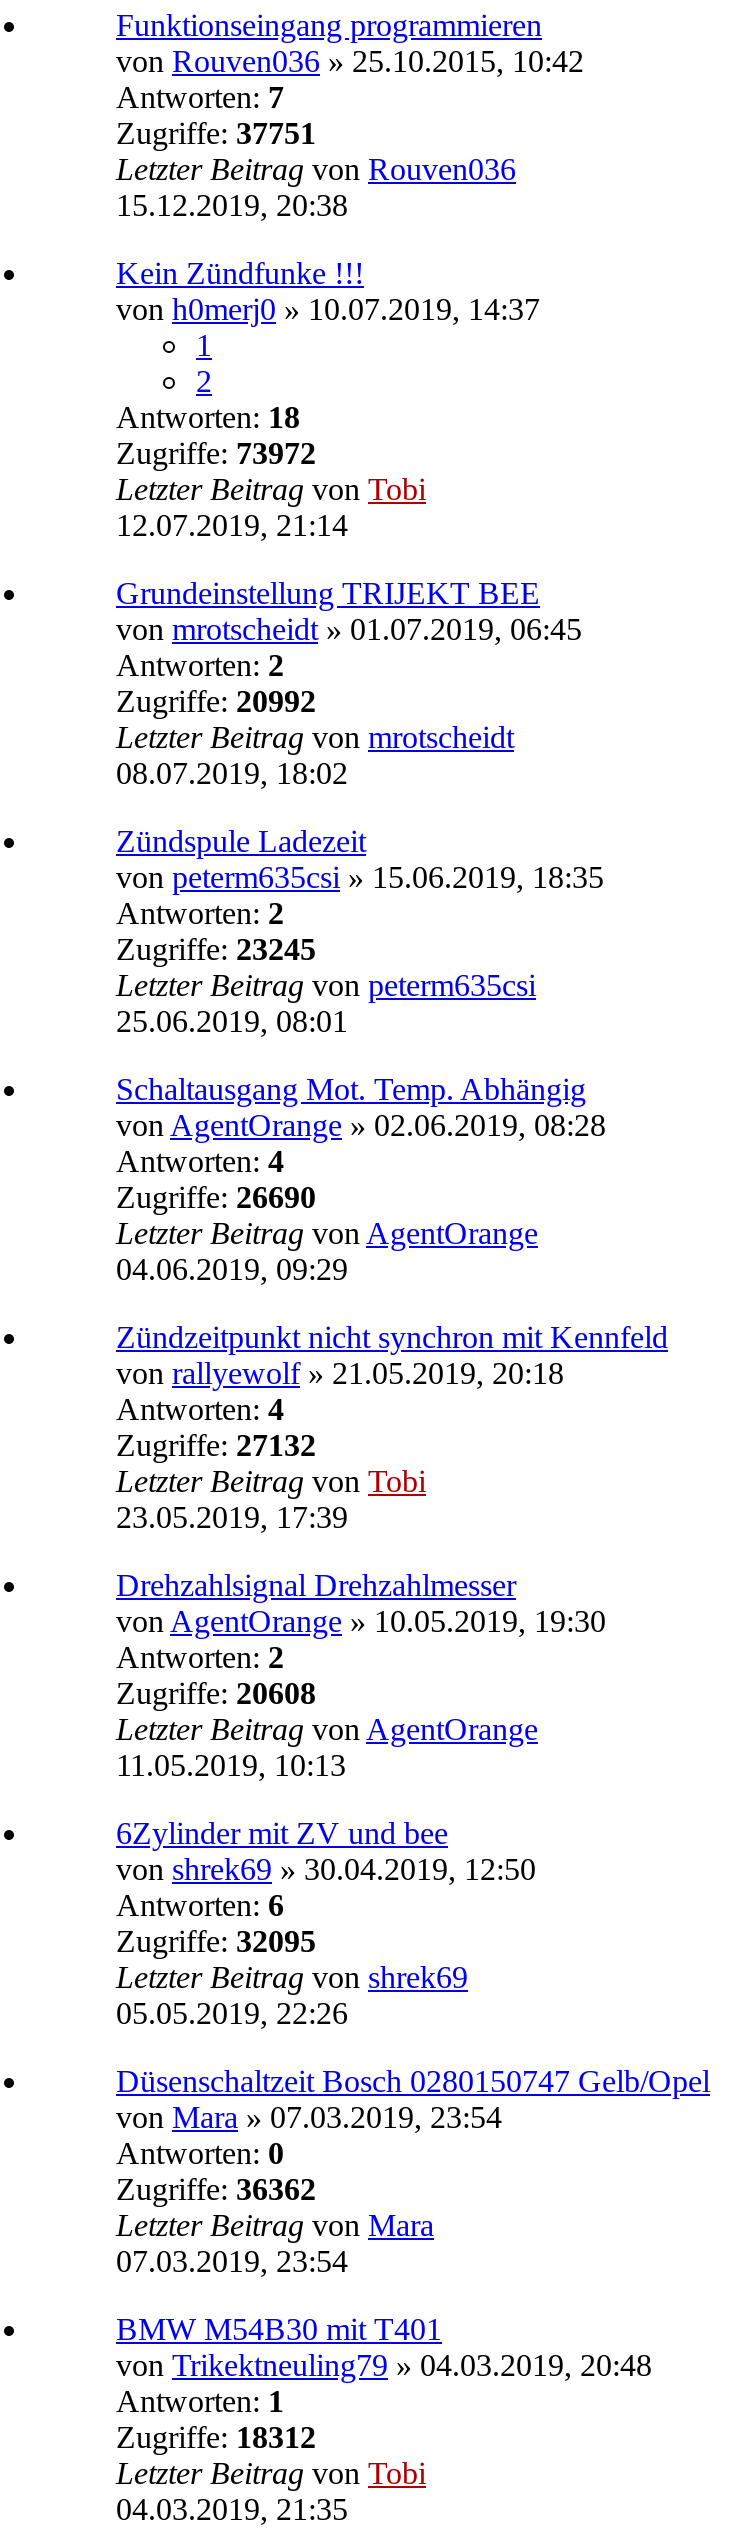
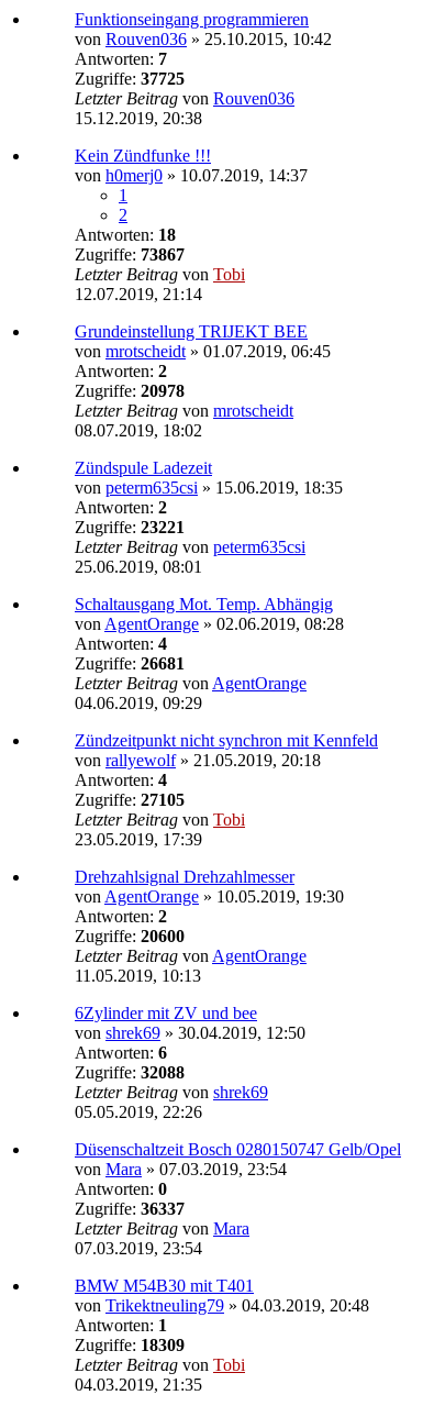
- Zugriffe: 37751
+ Zugriffe: 37725

- Zugriffe: 73972
+ Zugriffe: 73867

- Zugriffe: 20992
+ Zugriffe: 20978

- Zugriffe: 23245
+ Zugriffe: 23221

- Zugriffe: 26690
+ Zugriffe: 26681

- Zugriffe: 27132
+ Zugriffe: 27105

- Zugriffe: 20608
+ Zugriffe: 20600

- Zugriffe: 32095
+ Zugriffe: 32088

- Zugriffe: 36362
+ Zugriffe: 36337

- Zugriffe: 18312
+ Zugriffe: 18309
